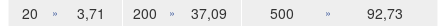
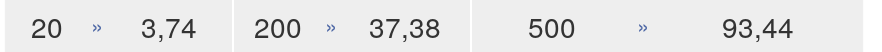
- 3,71
+ 3,74

- 37,09
+ 37,38

- 92,73
+ 93,44
